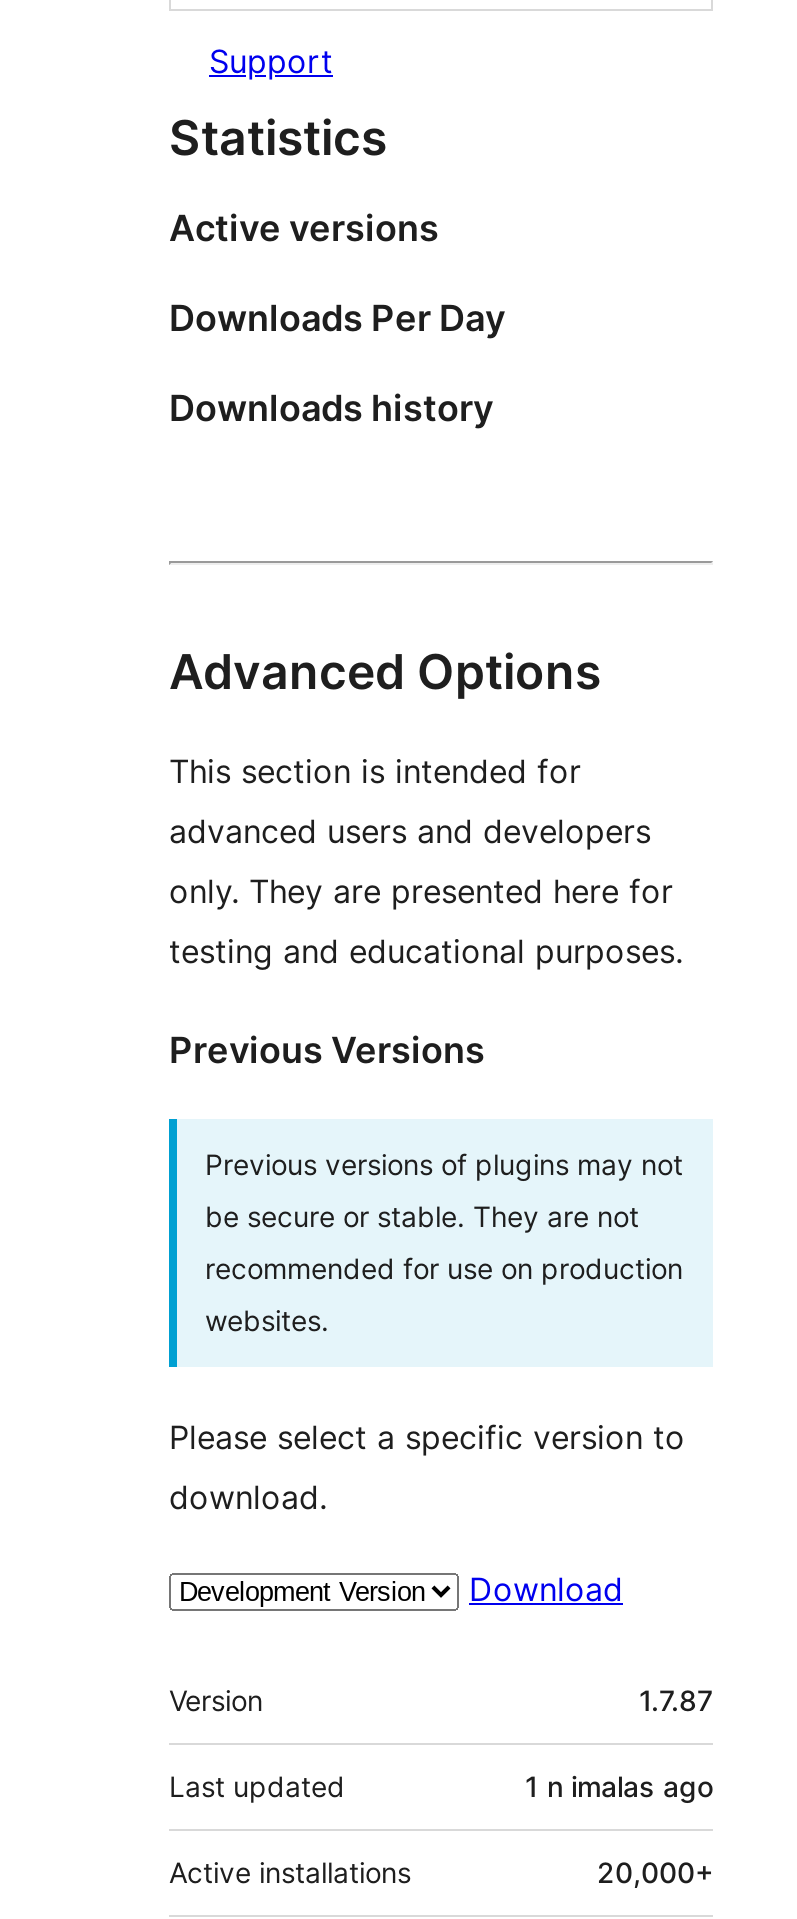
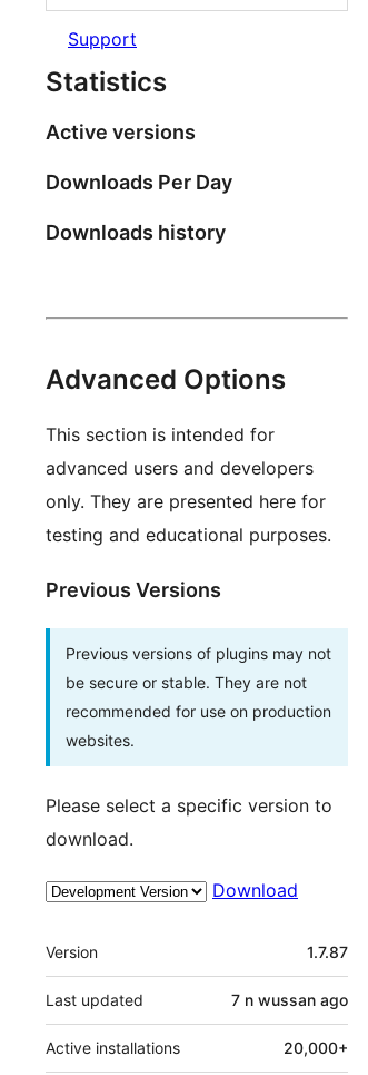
- 1 n imalas ago
+ 7 n wussan ago
